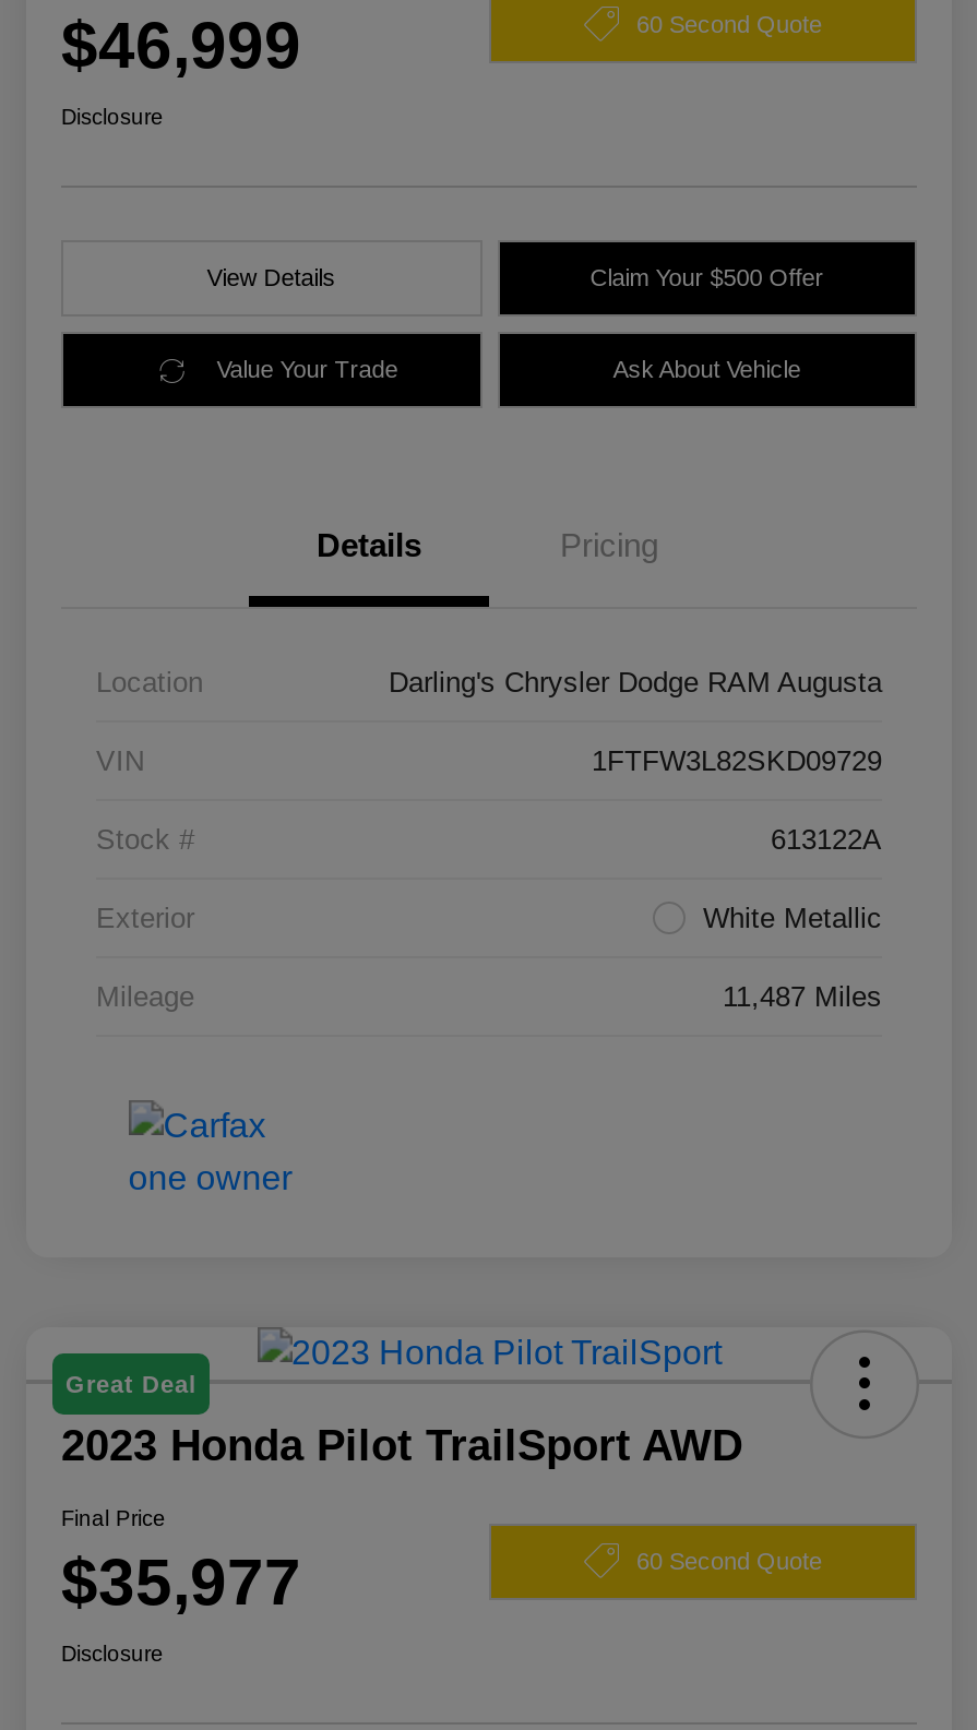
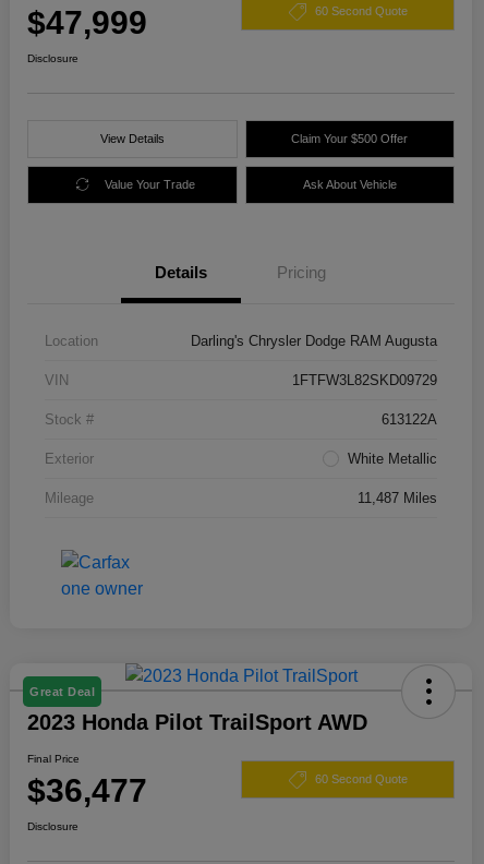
- $46,999
+ $47,999

- $35,977
+ $36,477
